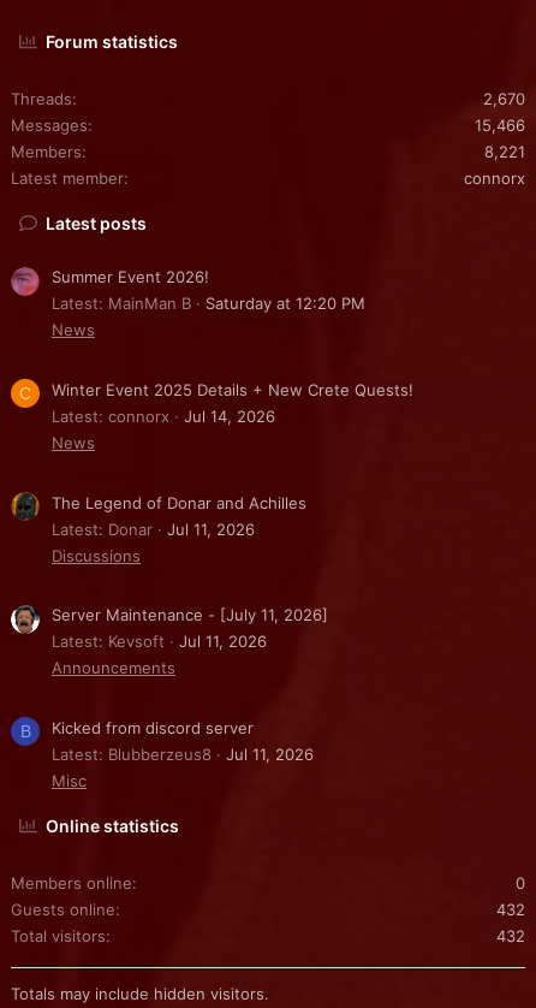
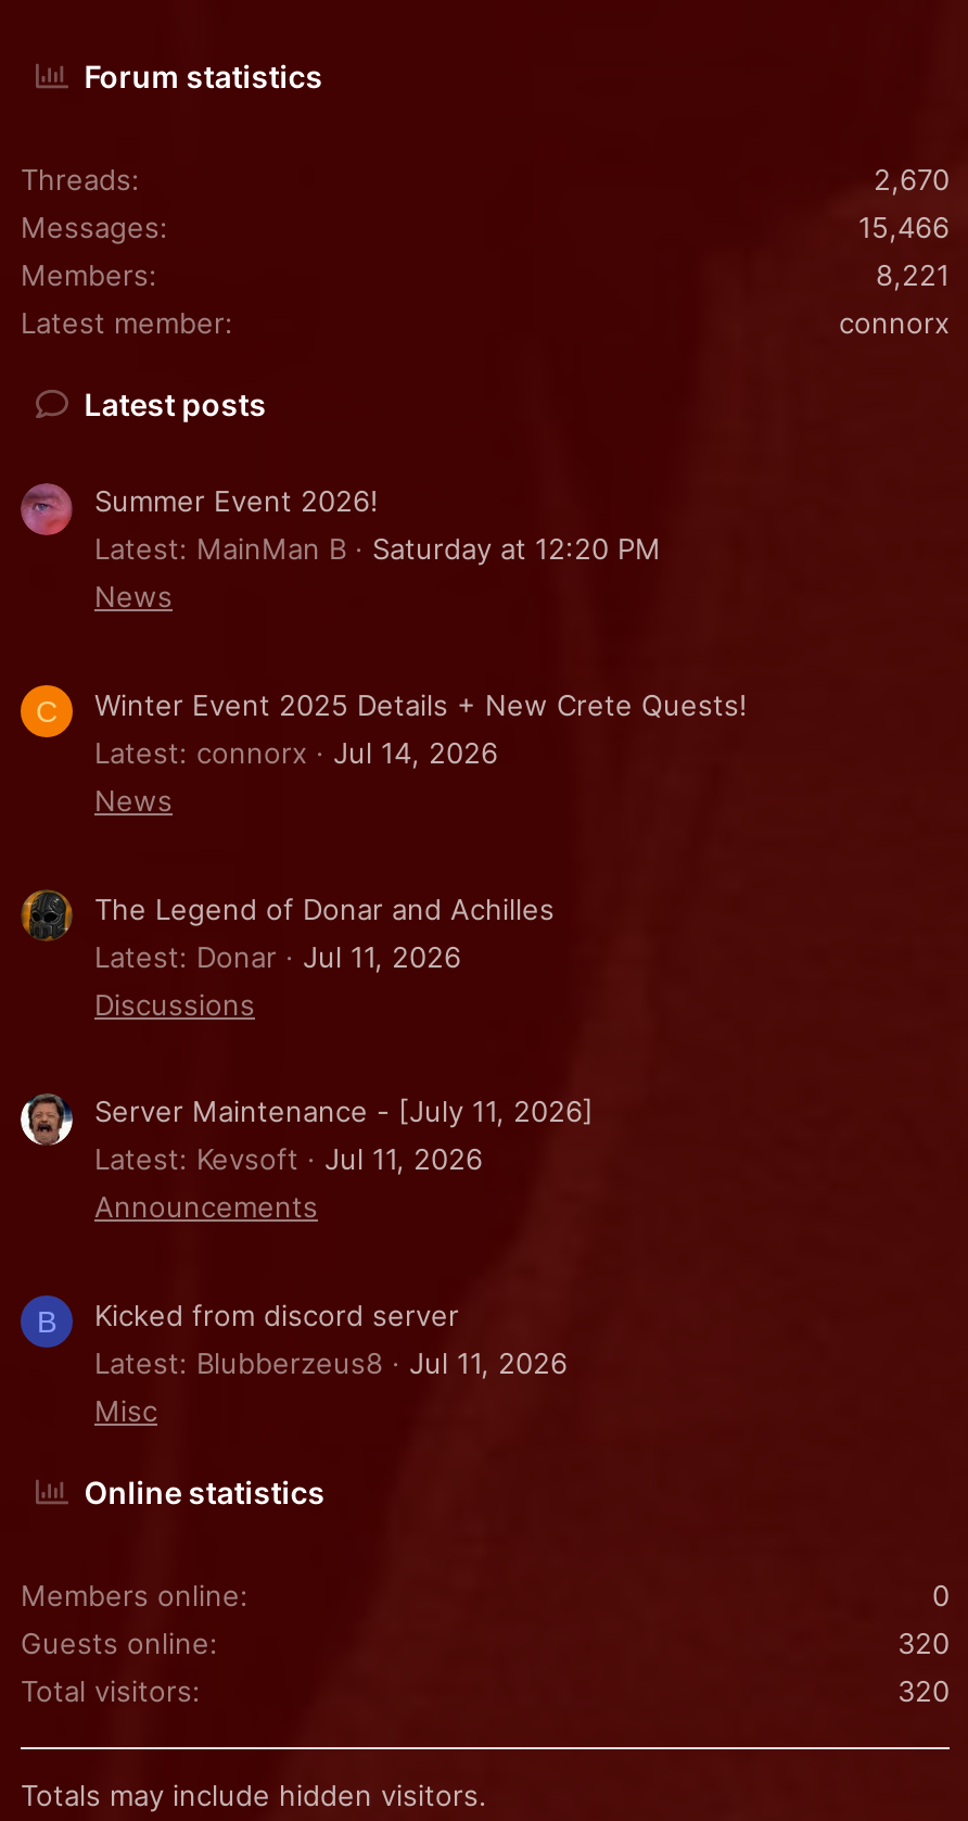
- 432
+ 320

- 432
+ 320
